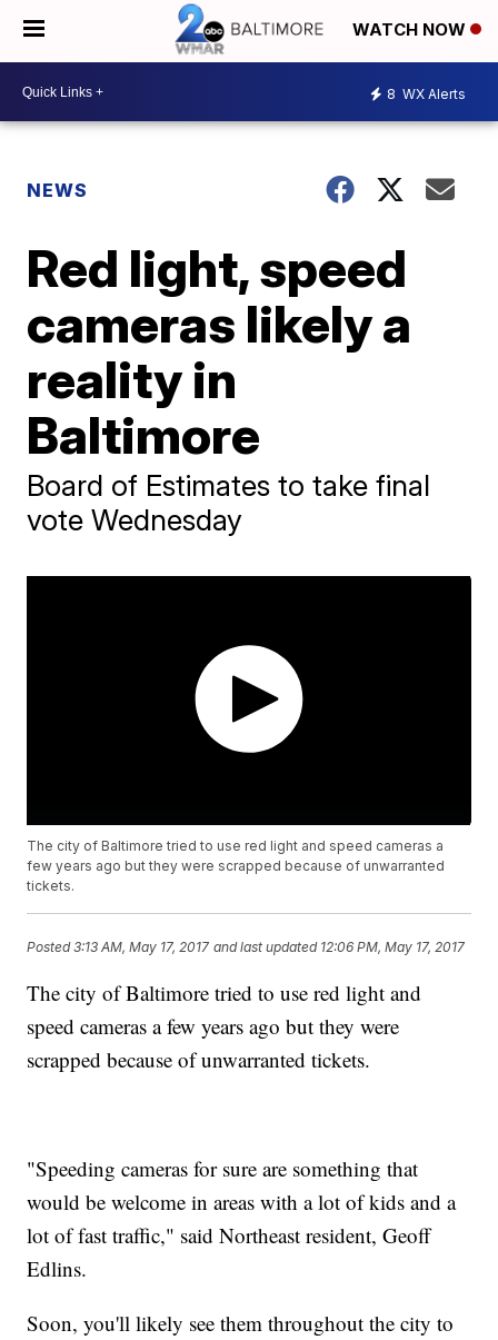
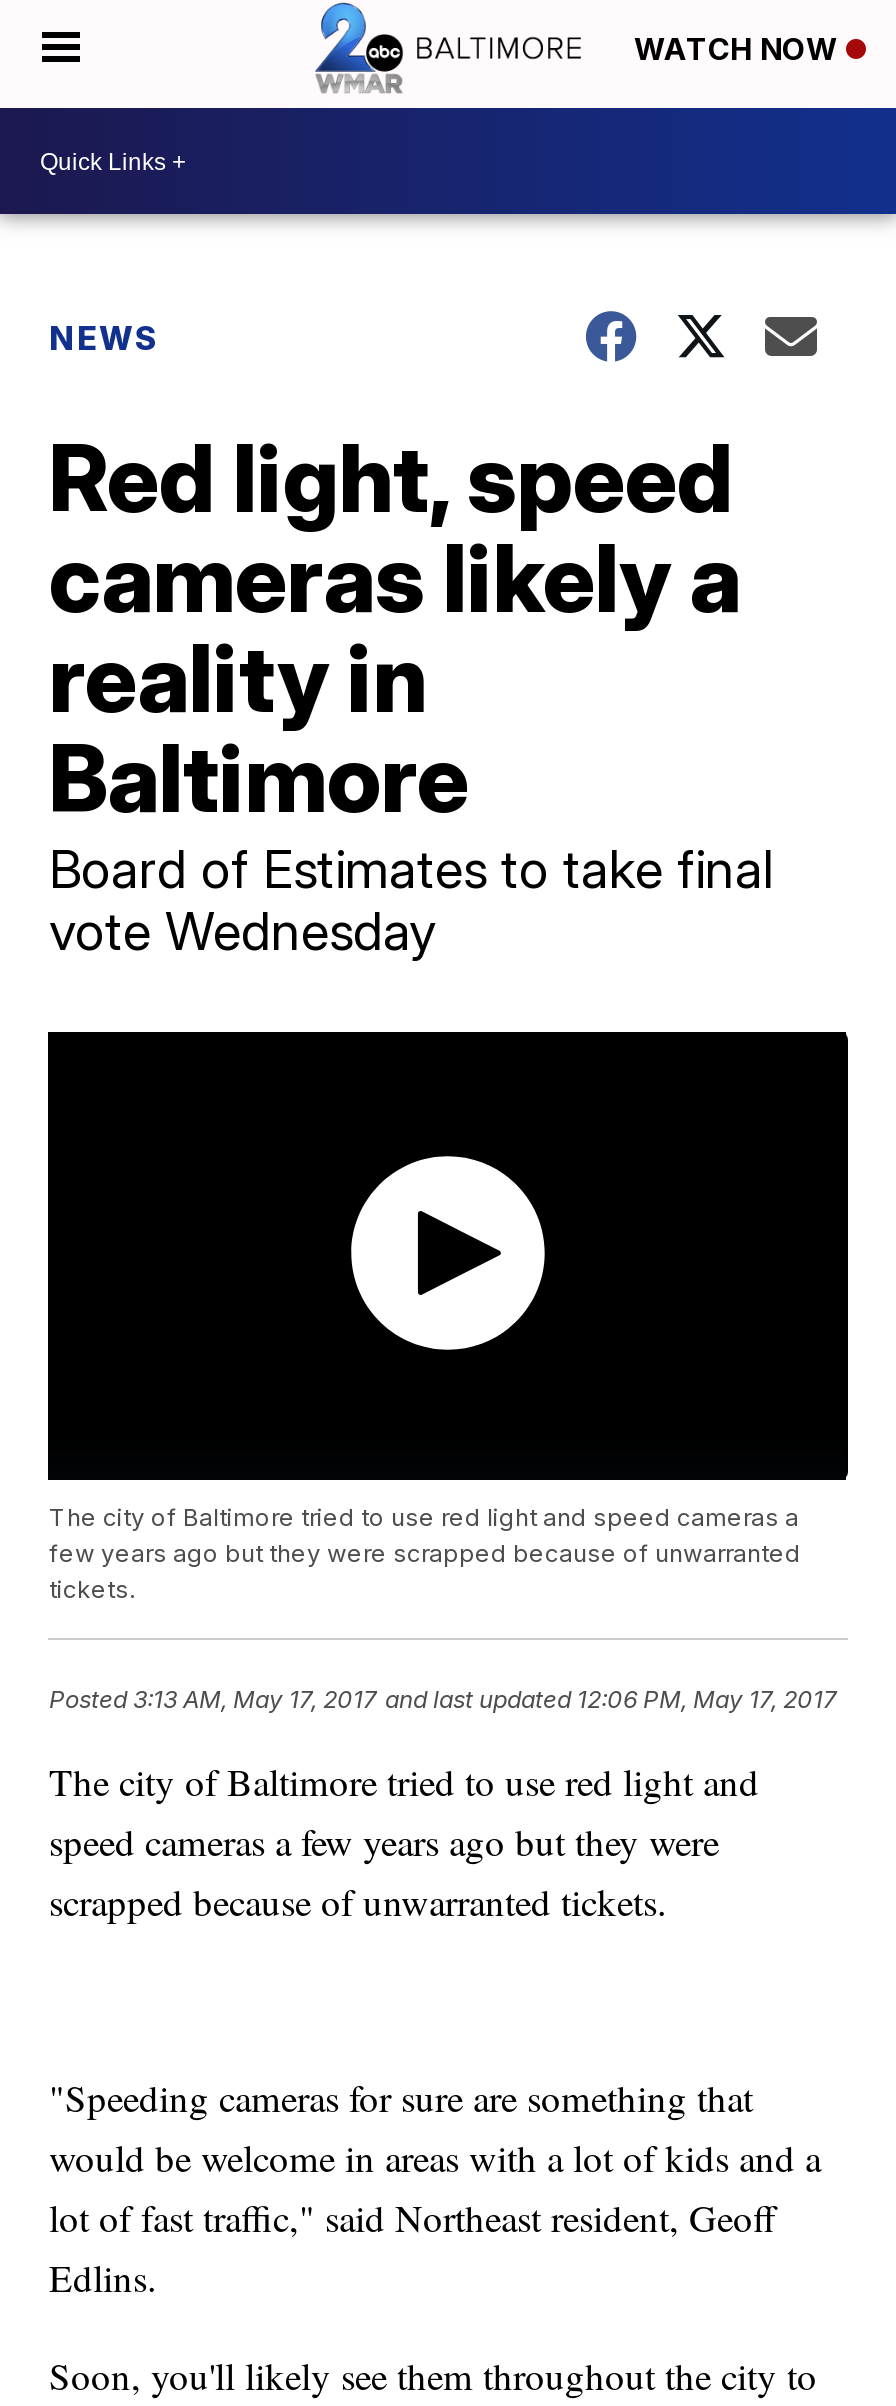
- 8 WX Alerts
